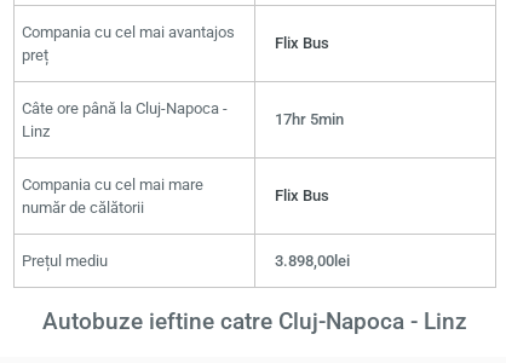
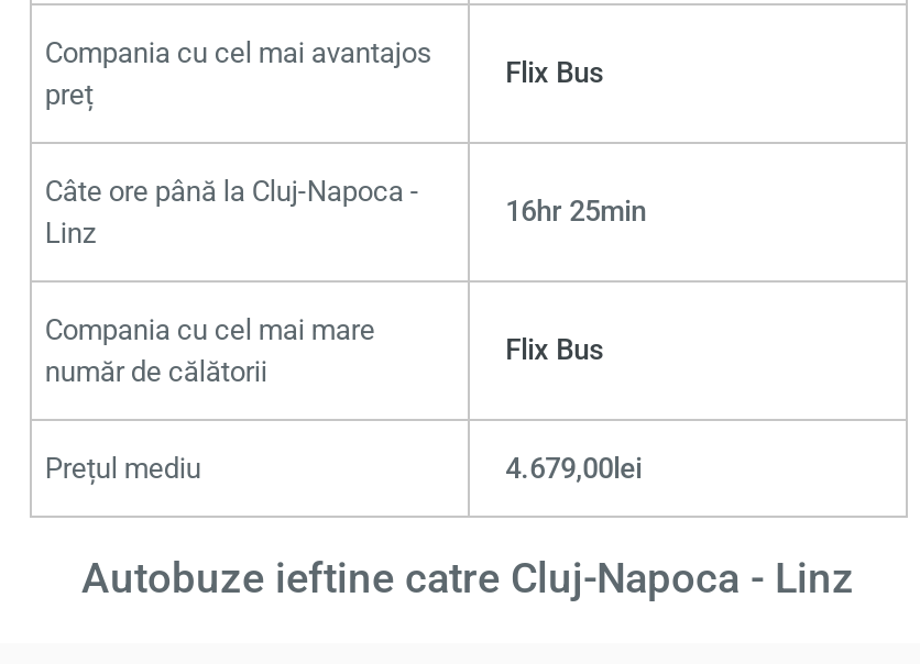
- 17hr 5min
+ 16hr 25min

- 3.898,00lei
+ 4.679,00lei
